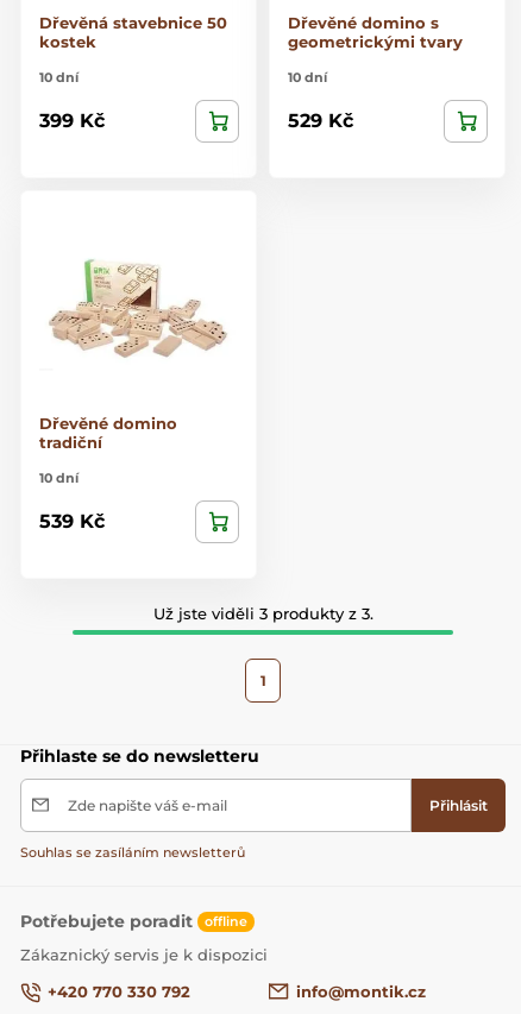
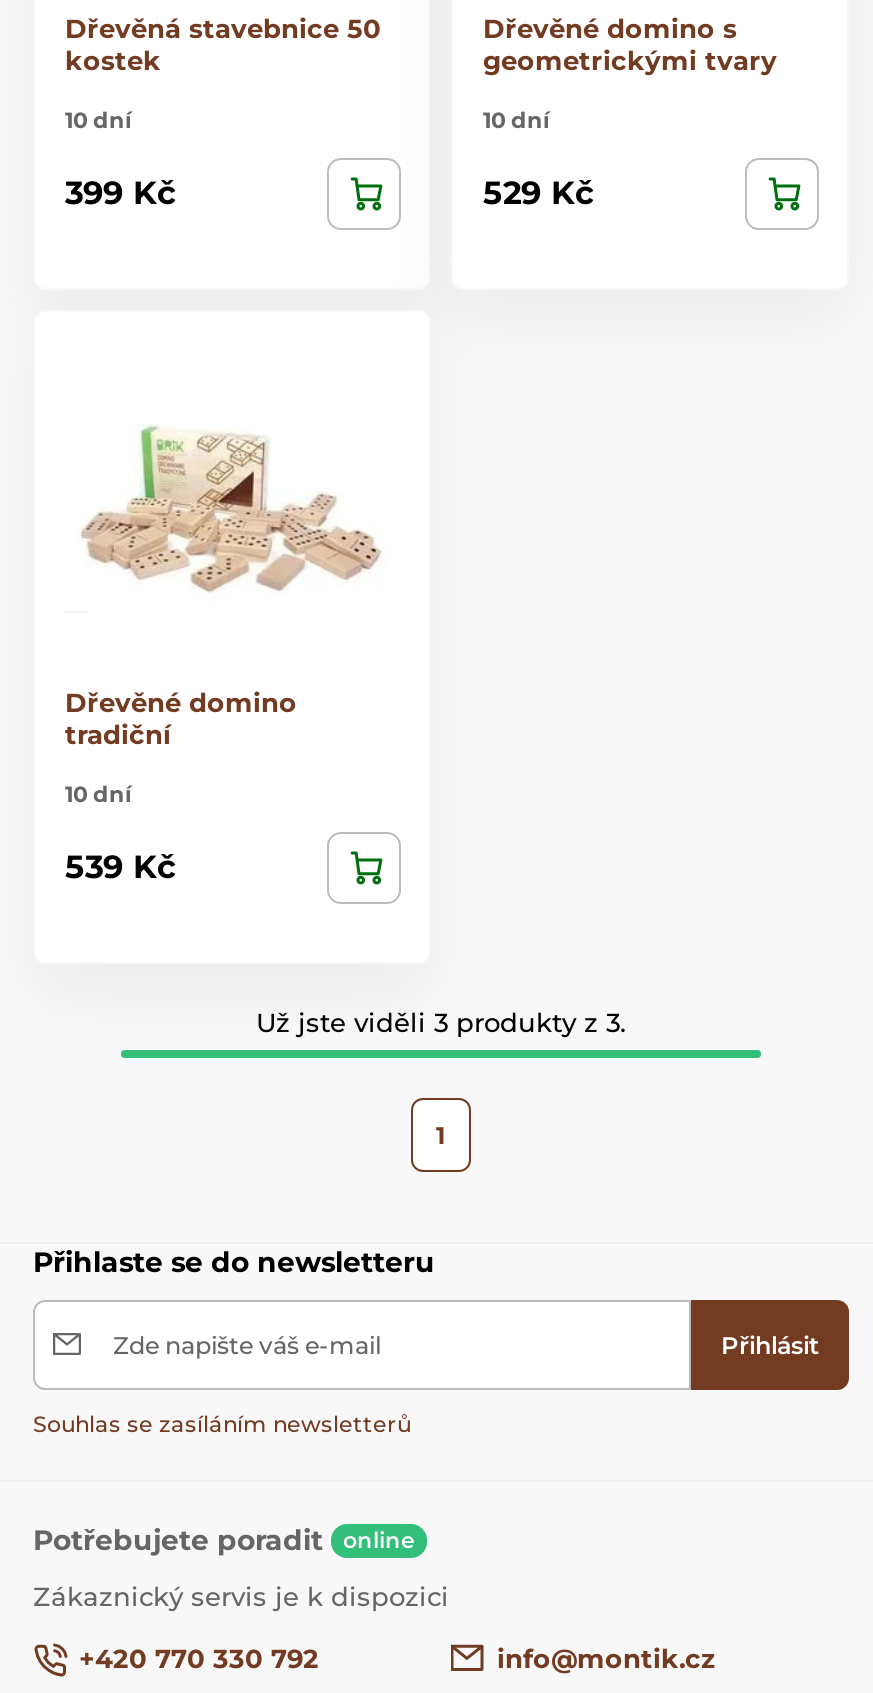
- Potřebujete poradit offline
+ Potřebujete poradit online
